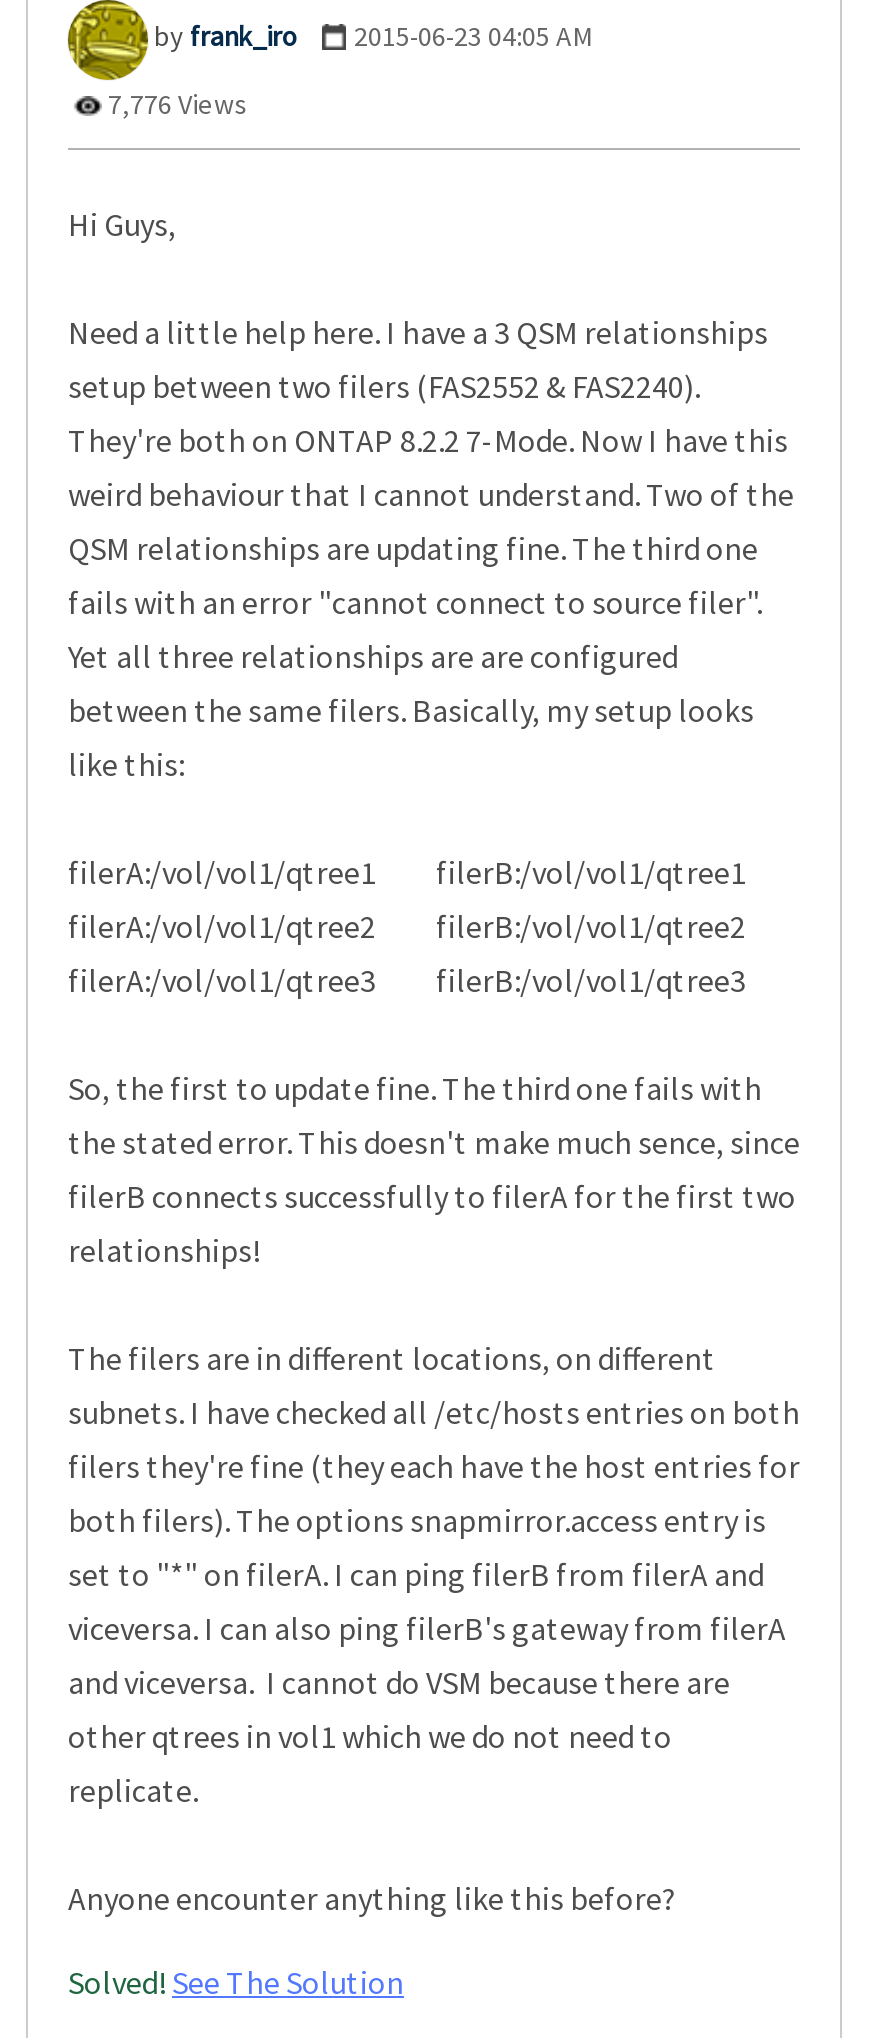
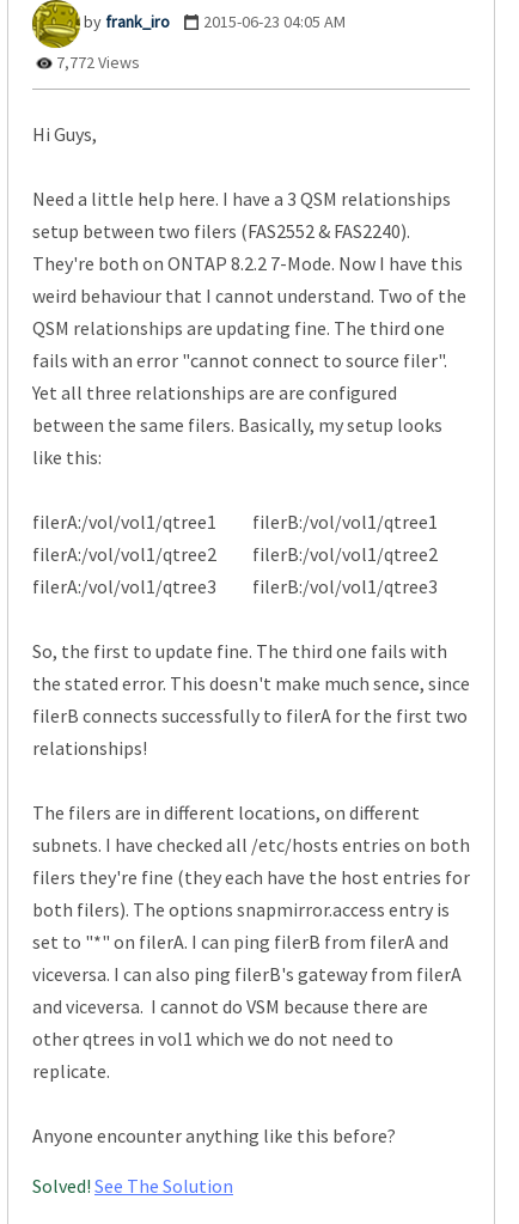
- 7,776 Views
+ 7,772 Views
